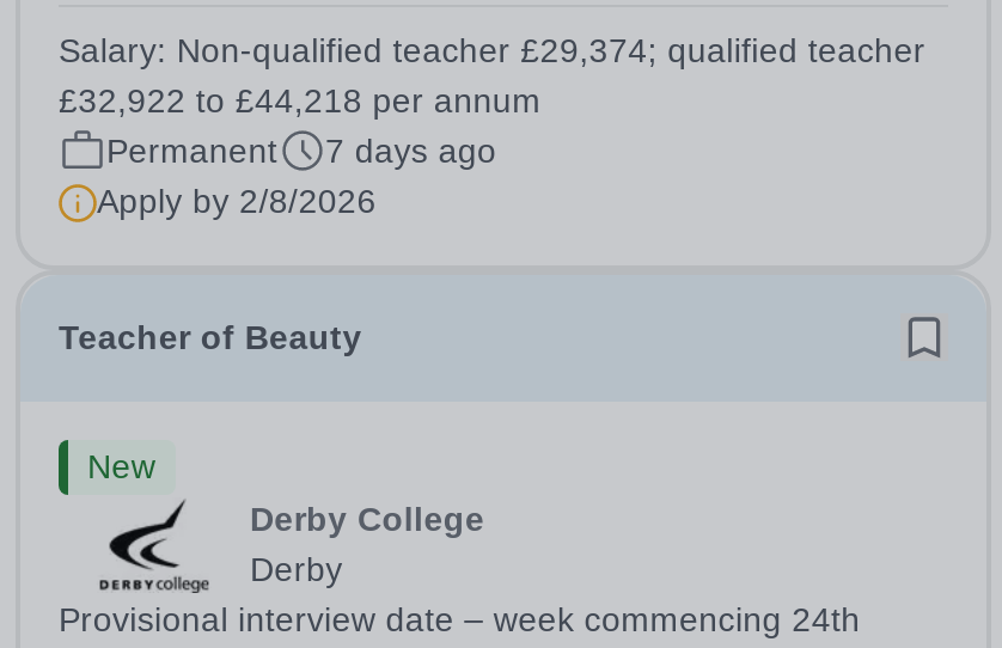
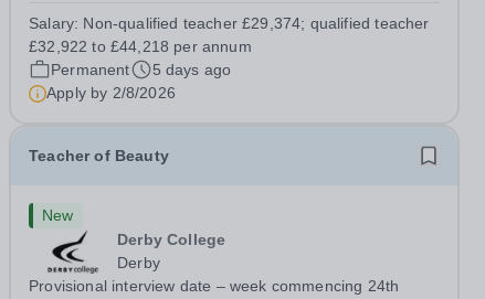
- Permanent 7 days ago
+ Permanent 5 days ago
